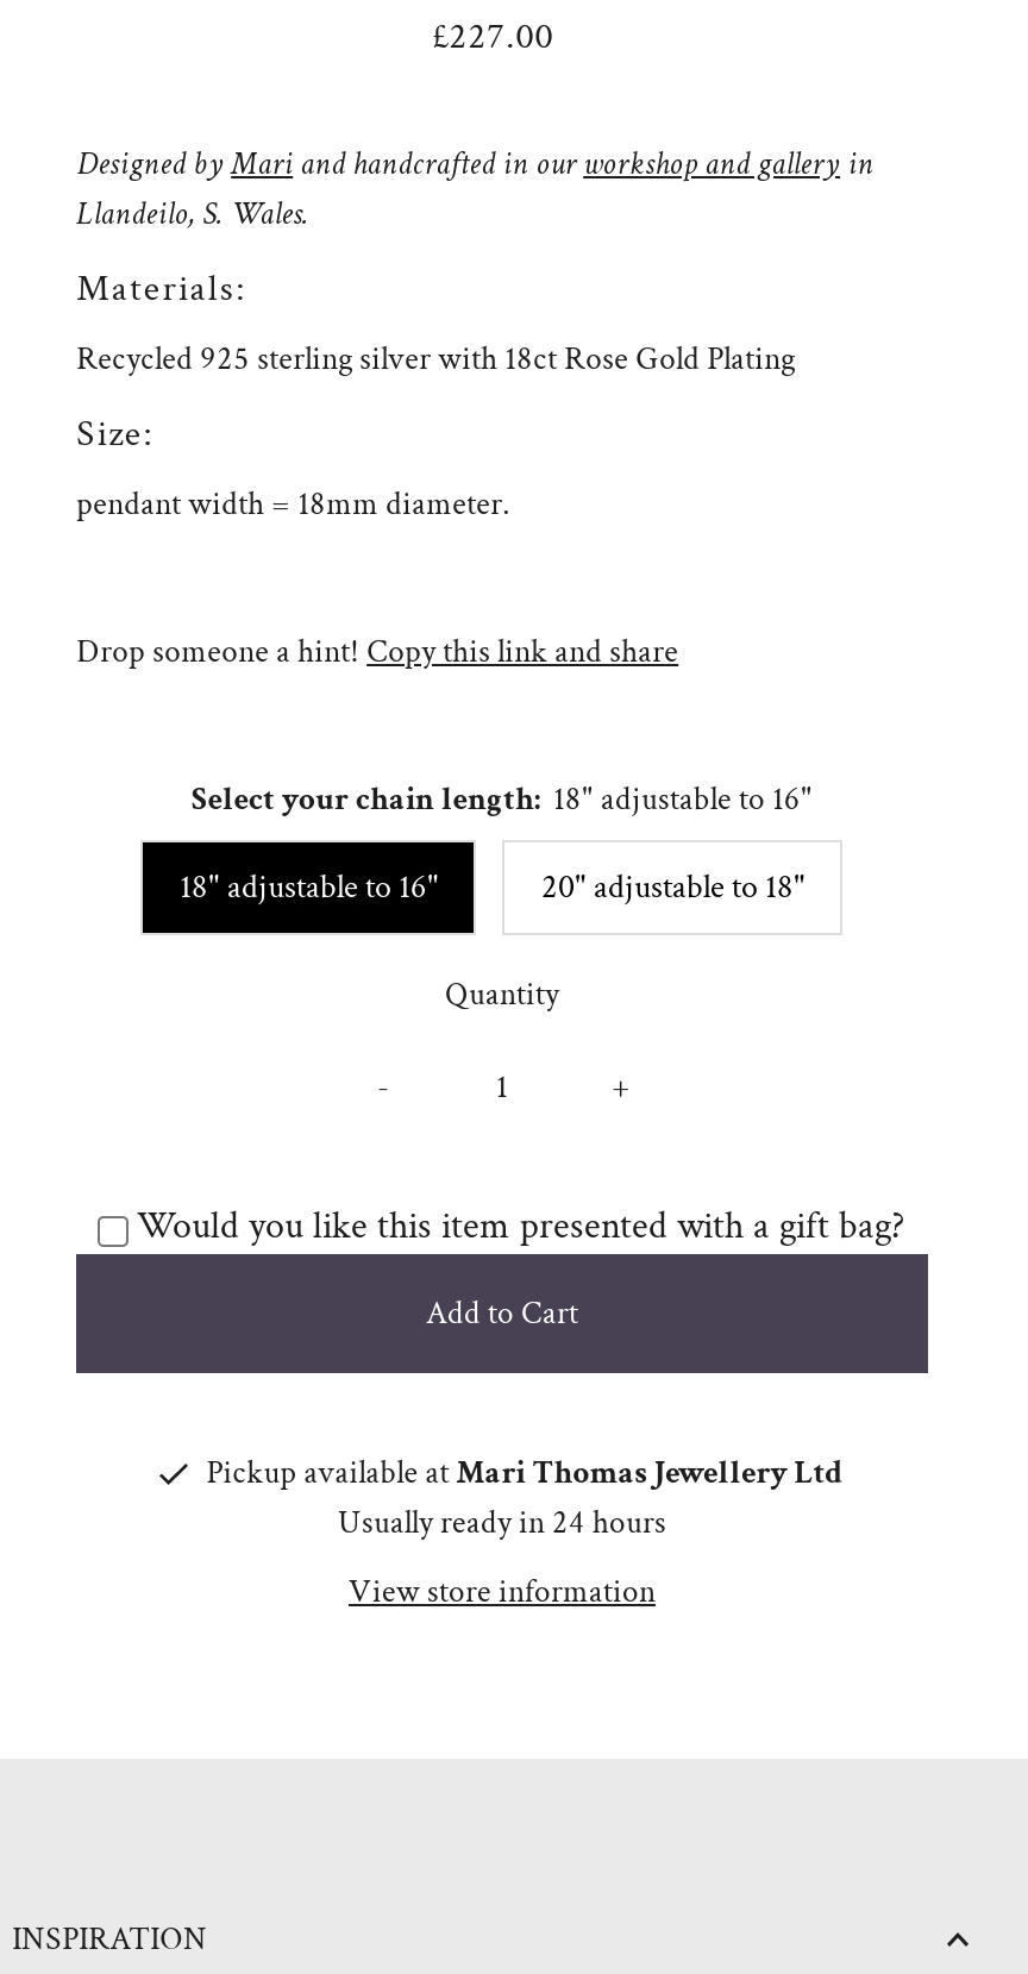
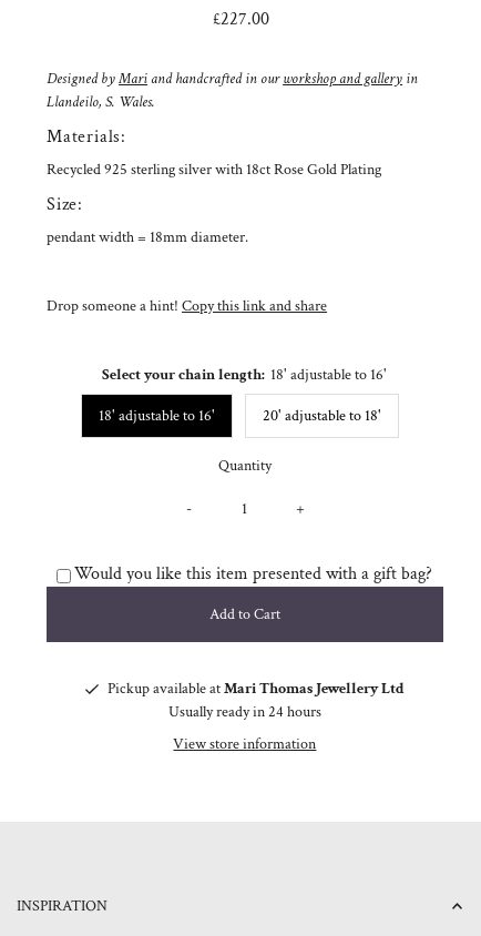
- Select your chain length: 18" adjustable to 16"
+ Select your chain length: 18' adjustable to 16'

- 18" adjustable to 16"
+ 18' adjustable to 16'

- 20" adjustable to 18"
+ 20' adjustable to 18'
